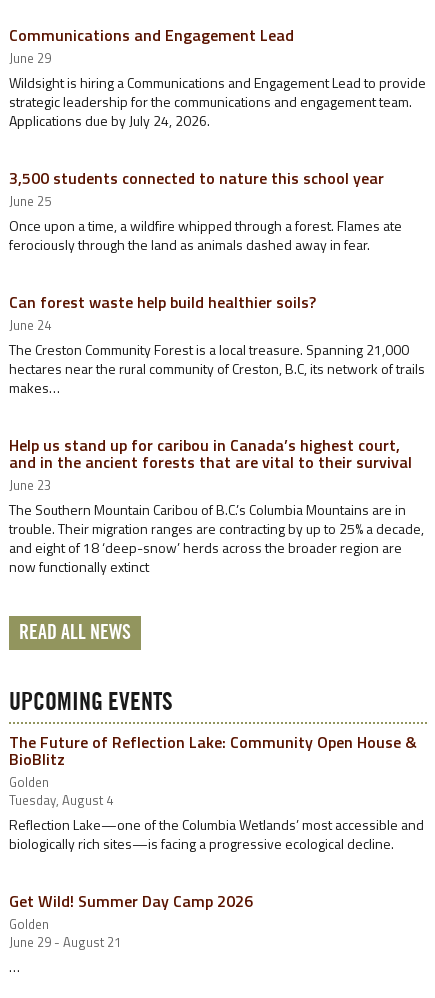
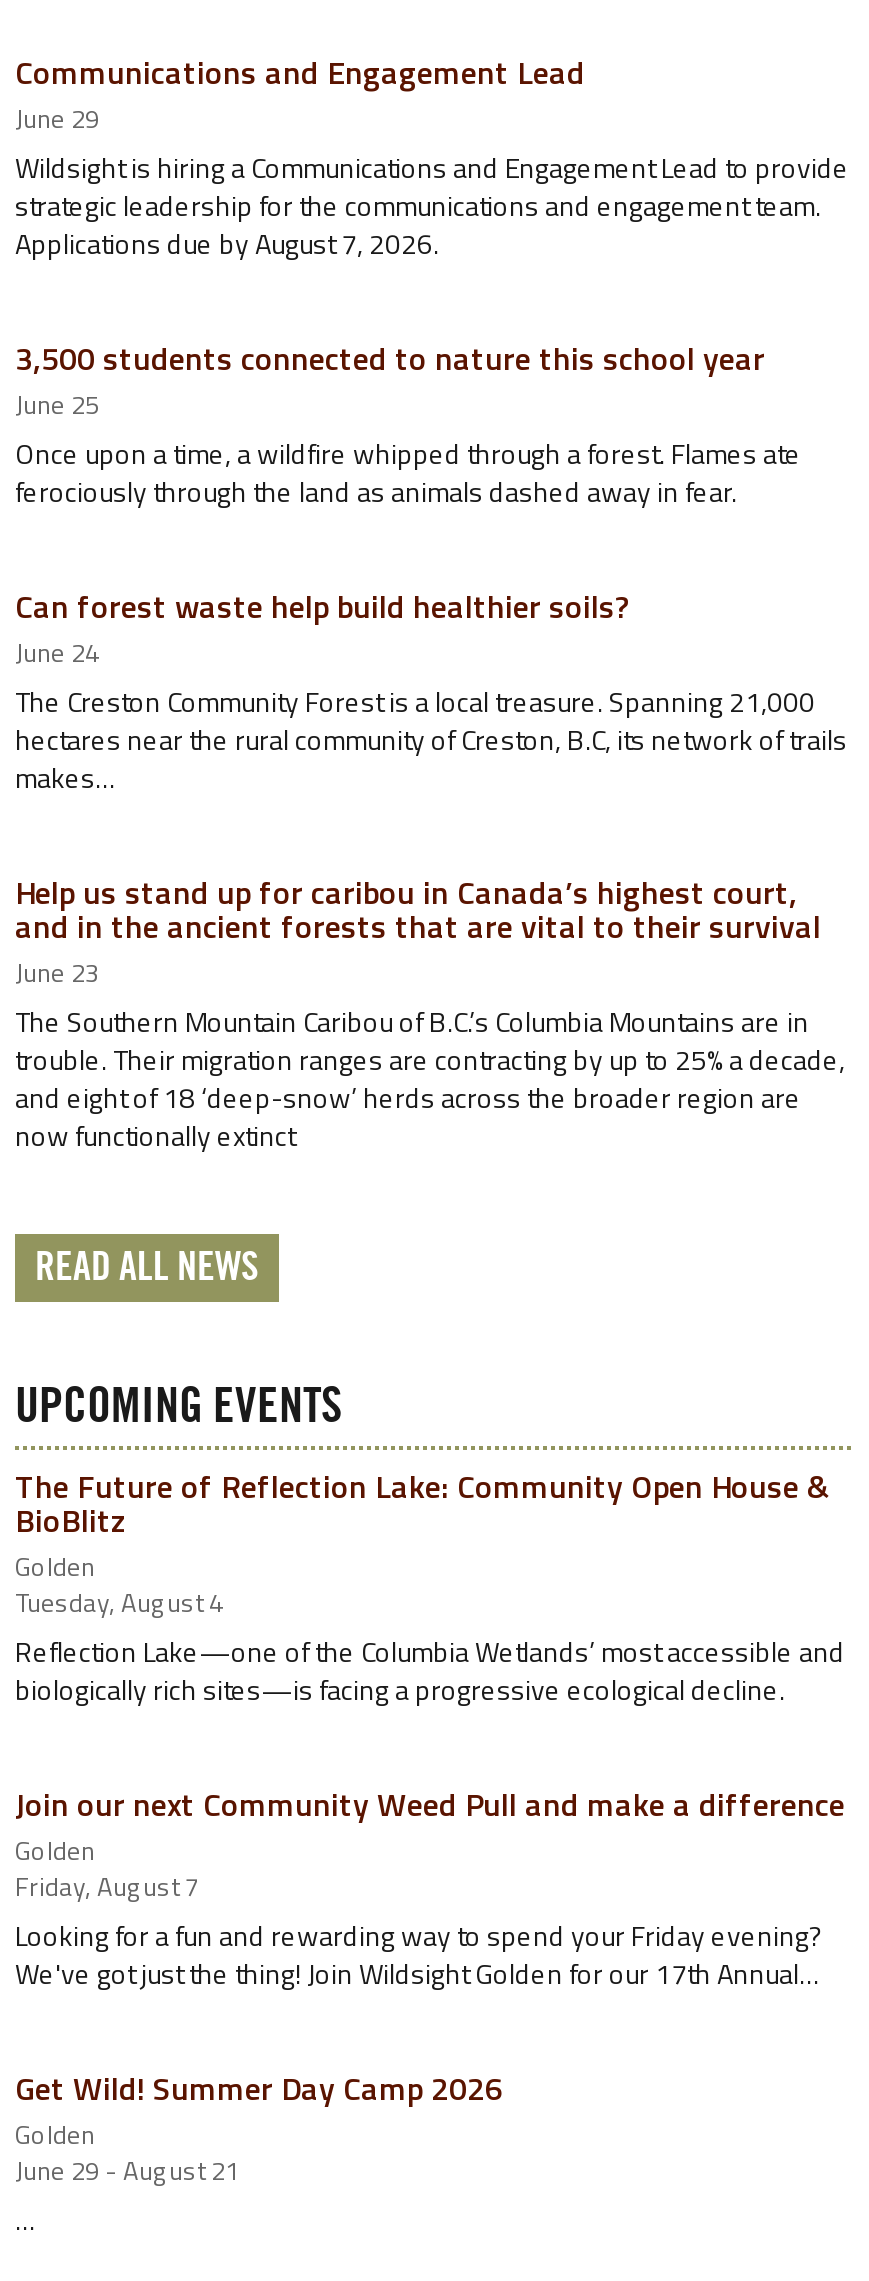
- Applications due by July 24, 2026.
+ Applications due by August 7, 2026.

+ Join our next Community Weed Pull and make a difference
+ Golden
+ Friday, August 7
+ Looking for a fun and rewarding way to spend your Friday evening?
+ We've got just the thing! Join Wildsight Golden for our 17th Annual…
